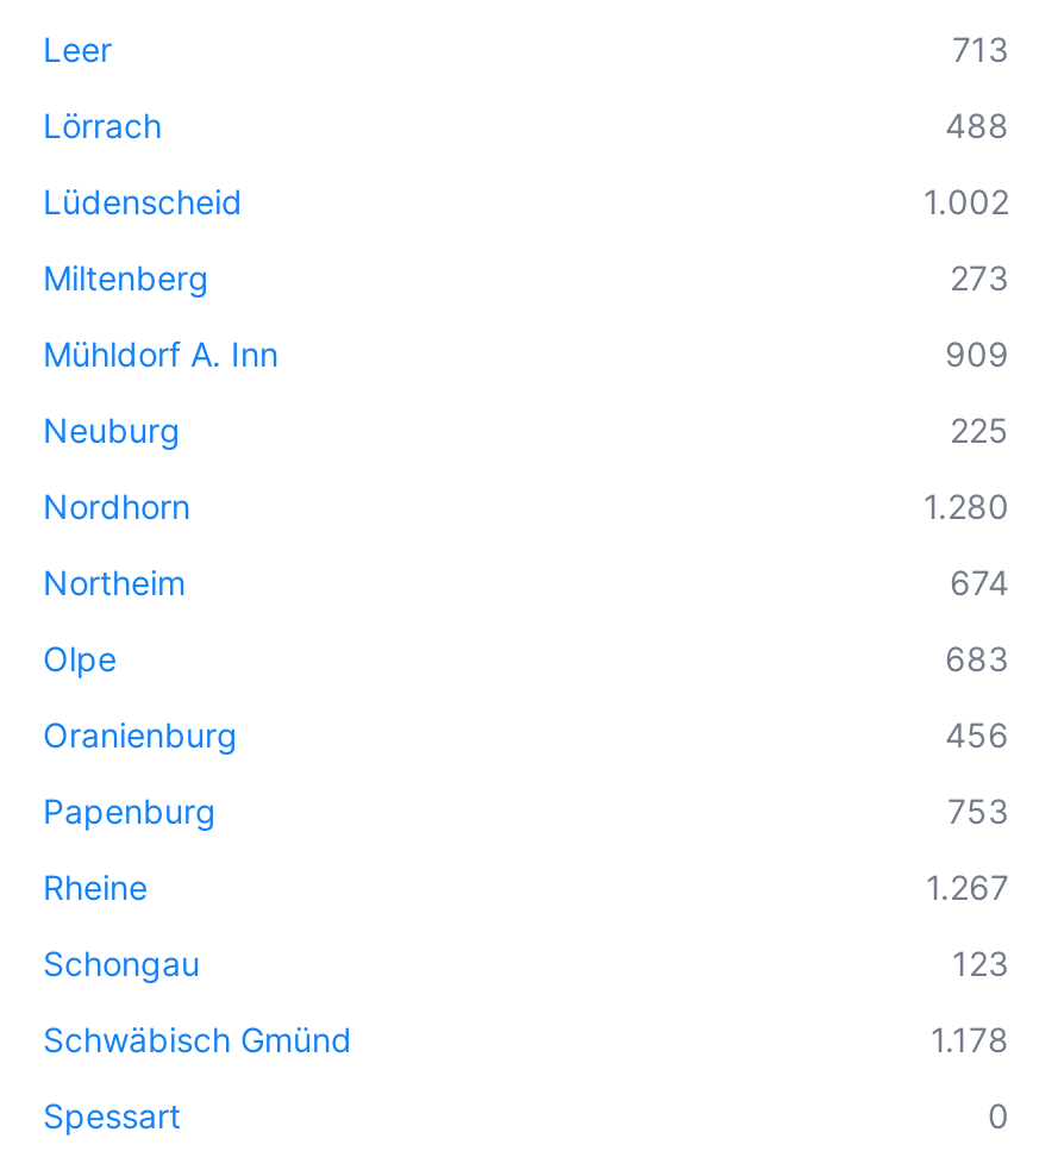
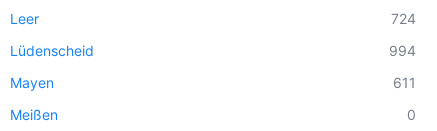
- 713
- Lörrach
- 488
+ 724

- 1.002
- Miltenberg
- 273
- Mühldorf A. Inn
- 909
- Neuburg
- 225
- Nordhorn
- 1.280
- Northeim
- 674
- Olpe
- 683
- Oranienburg
- 456
- Papenburg
- 753
- Rheine
- 1.267
- Schongau
- 123
- Schwäbisch Gmünd
- 1.178
- Spessart
+ 994
+ Mayen
+ 611
+ Meißen
